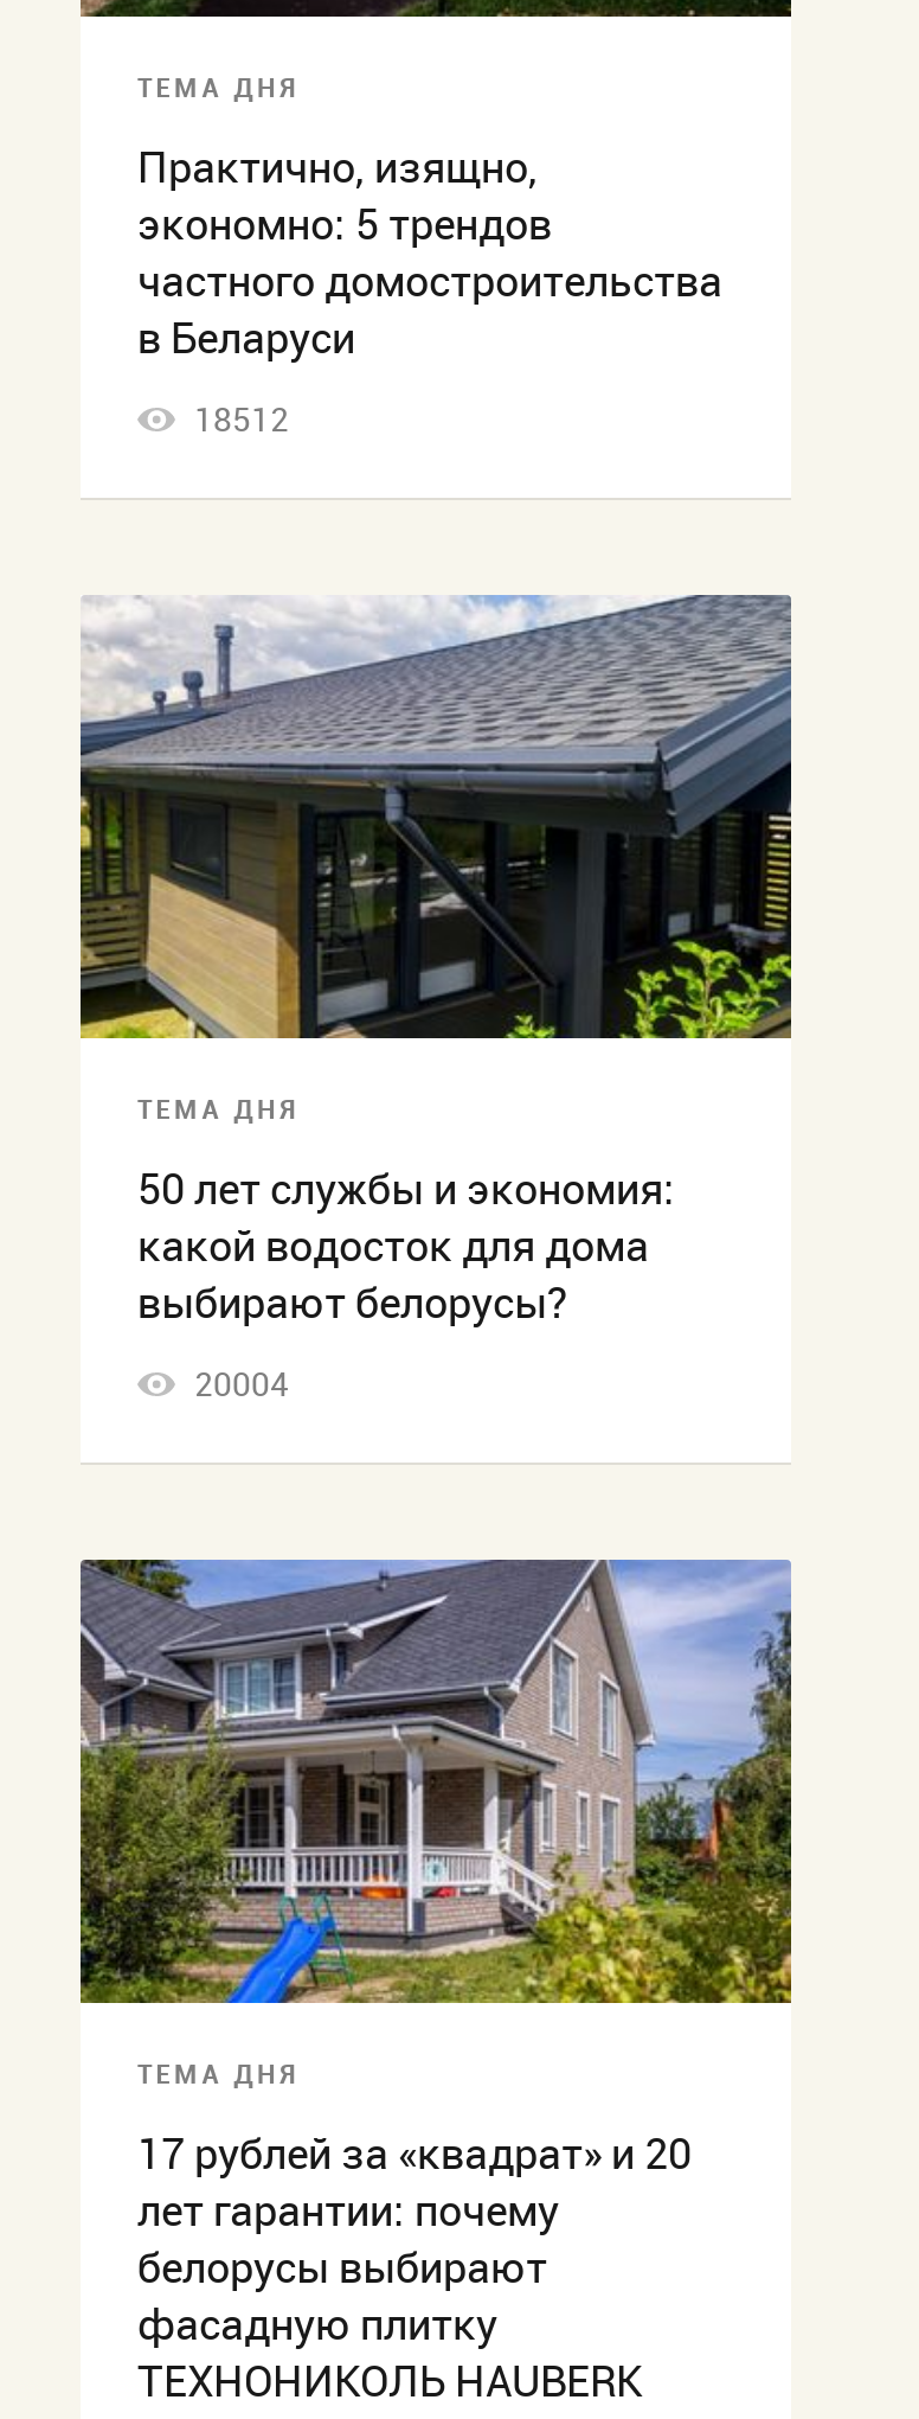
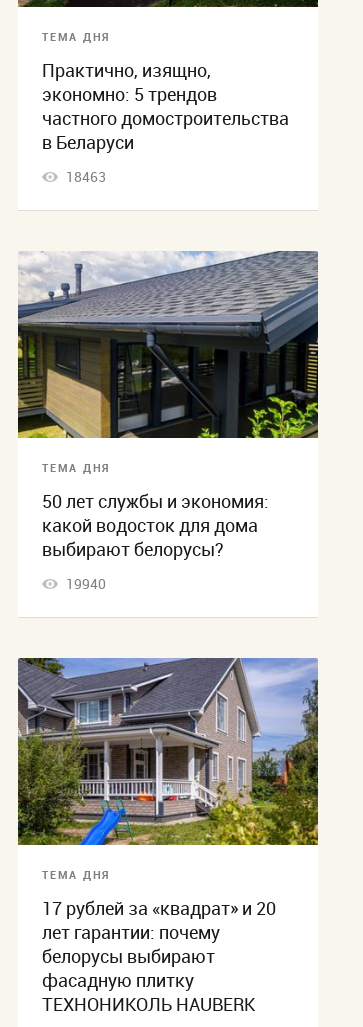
- 18512
+ 18463

- 20004
+ 19940
